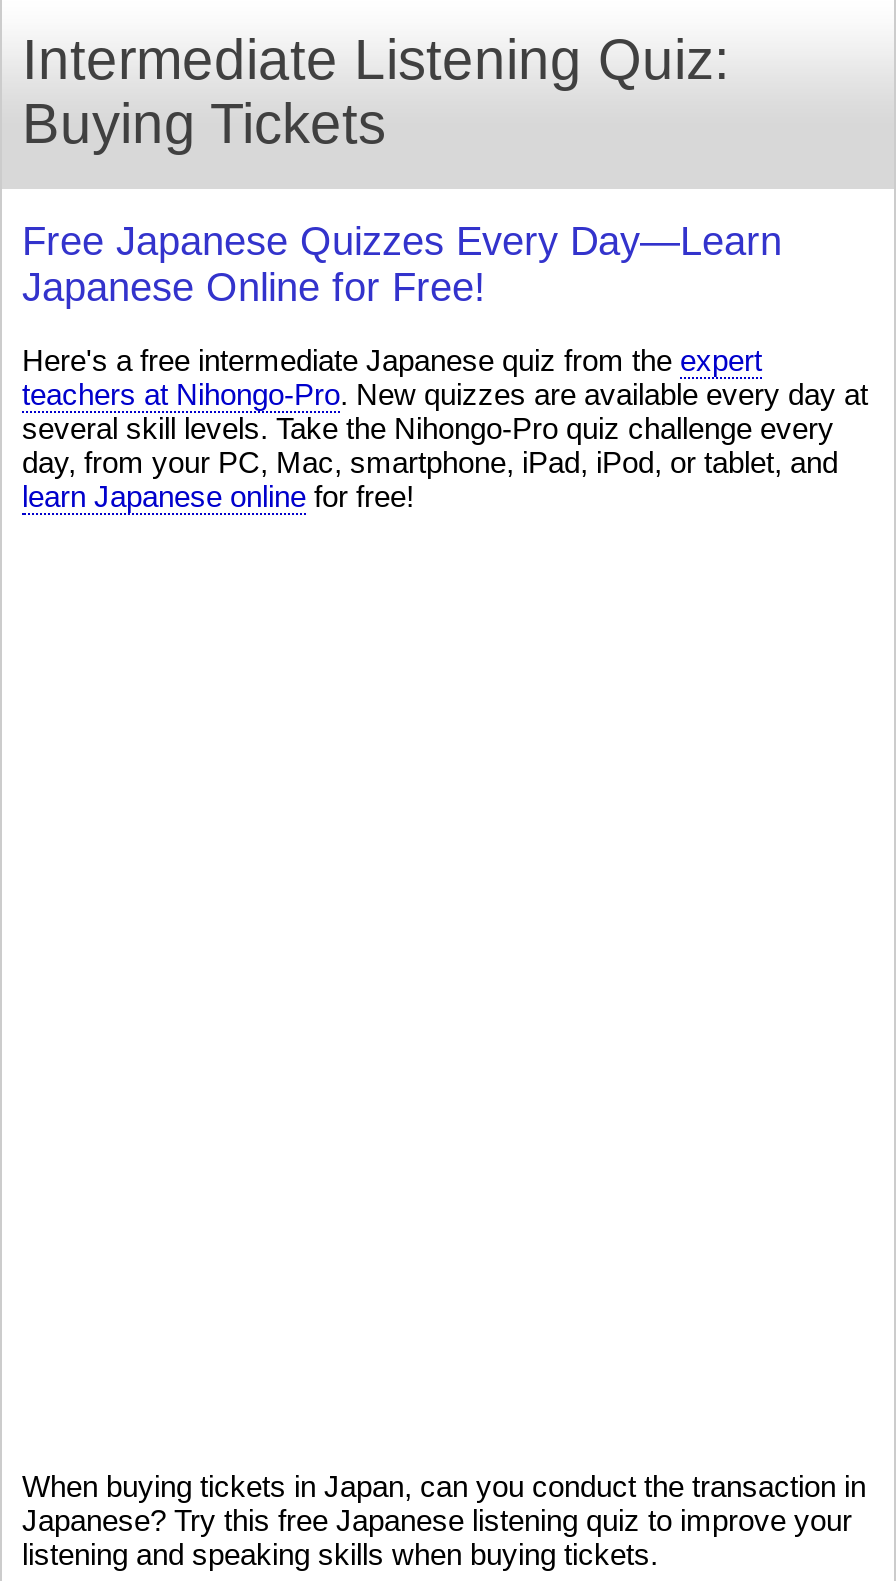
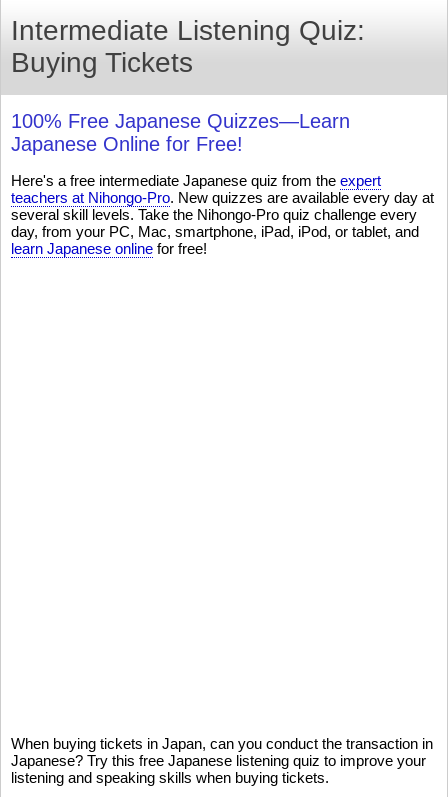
- Free Japanese Quizzes Every Day—Learn
+ 100% Free Japanese Quizzes—Learn
